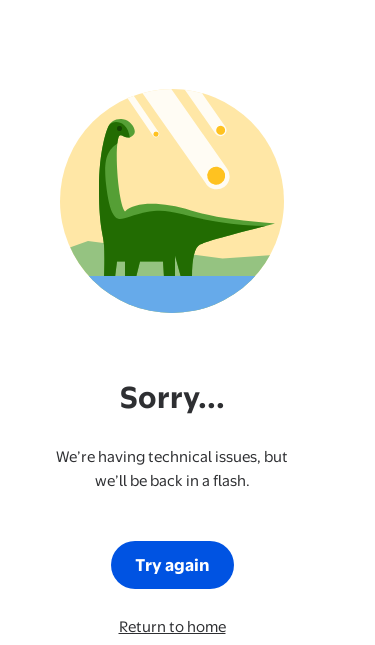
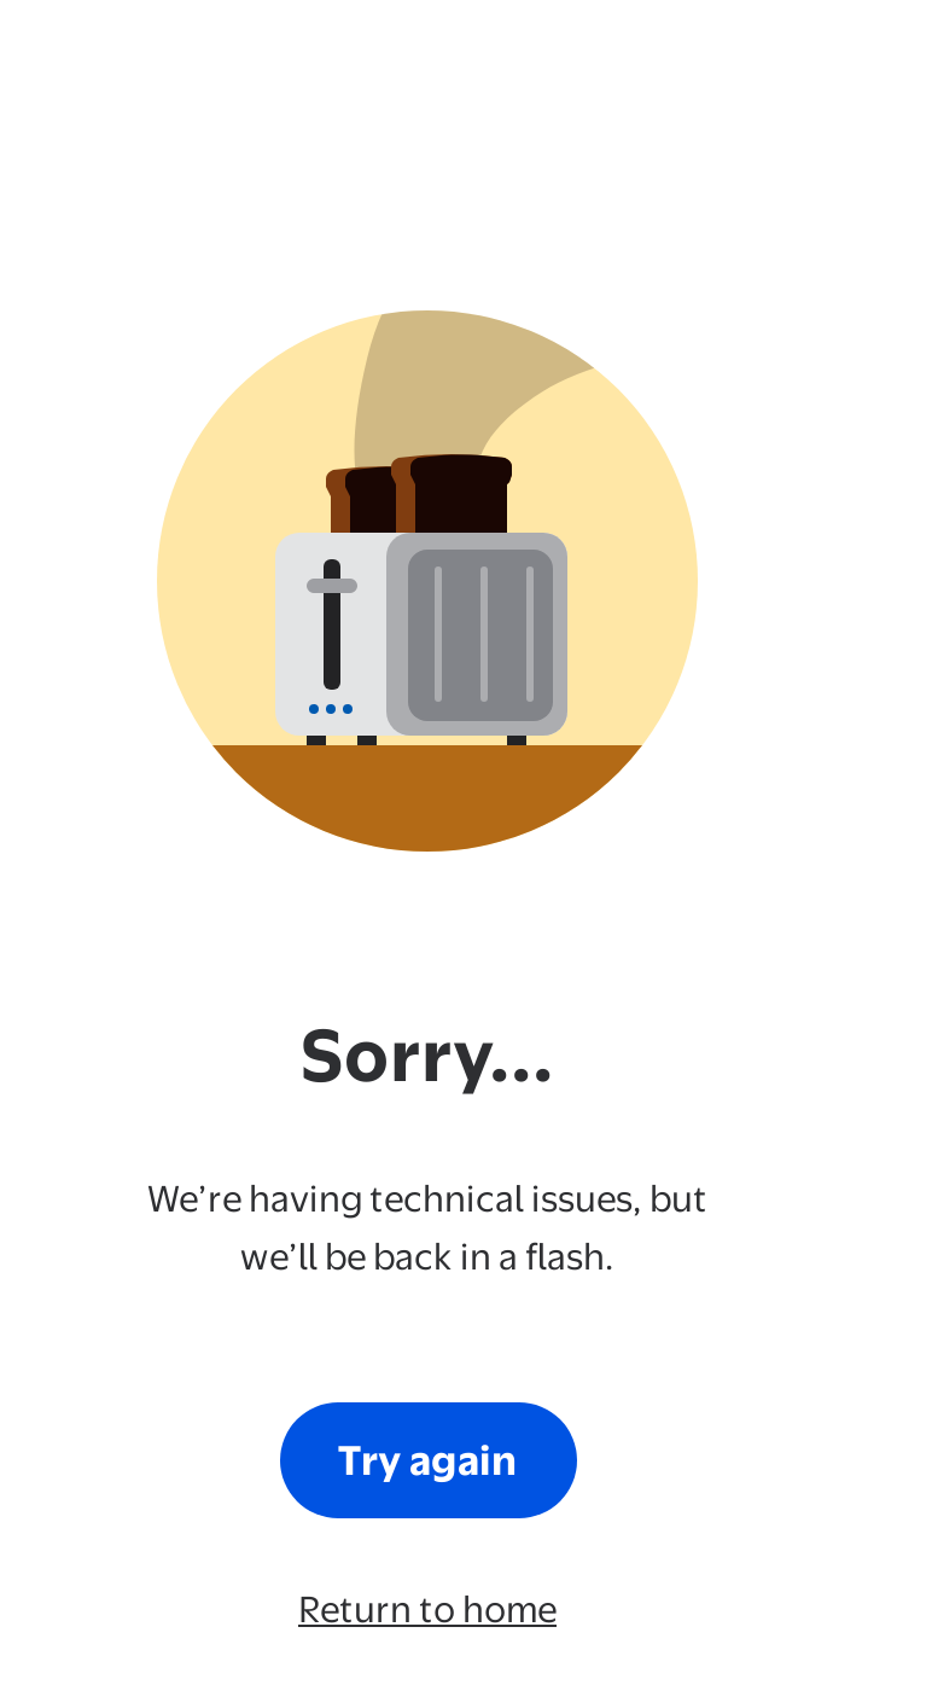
- [image]
+ [image]
